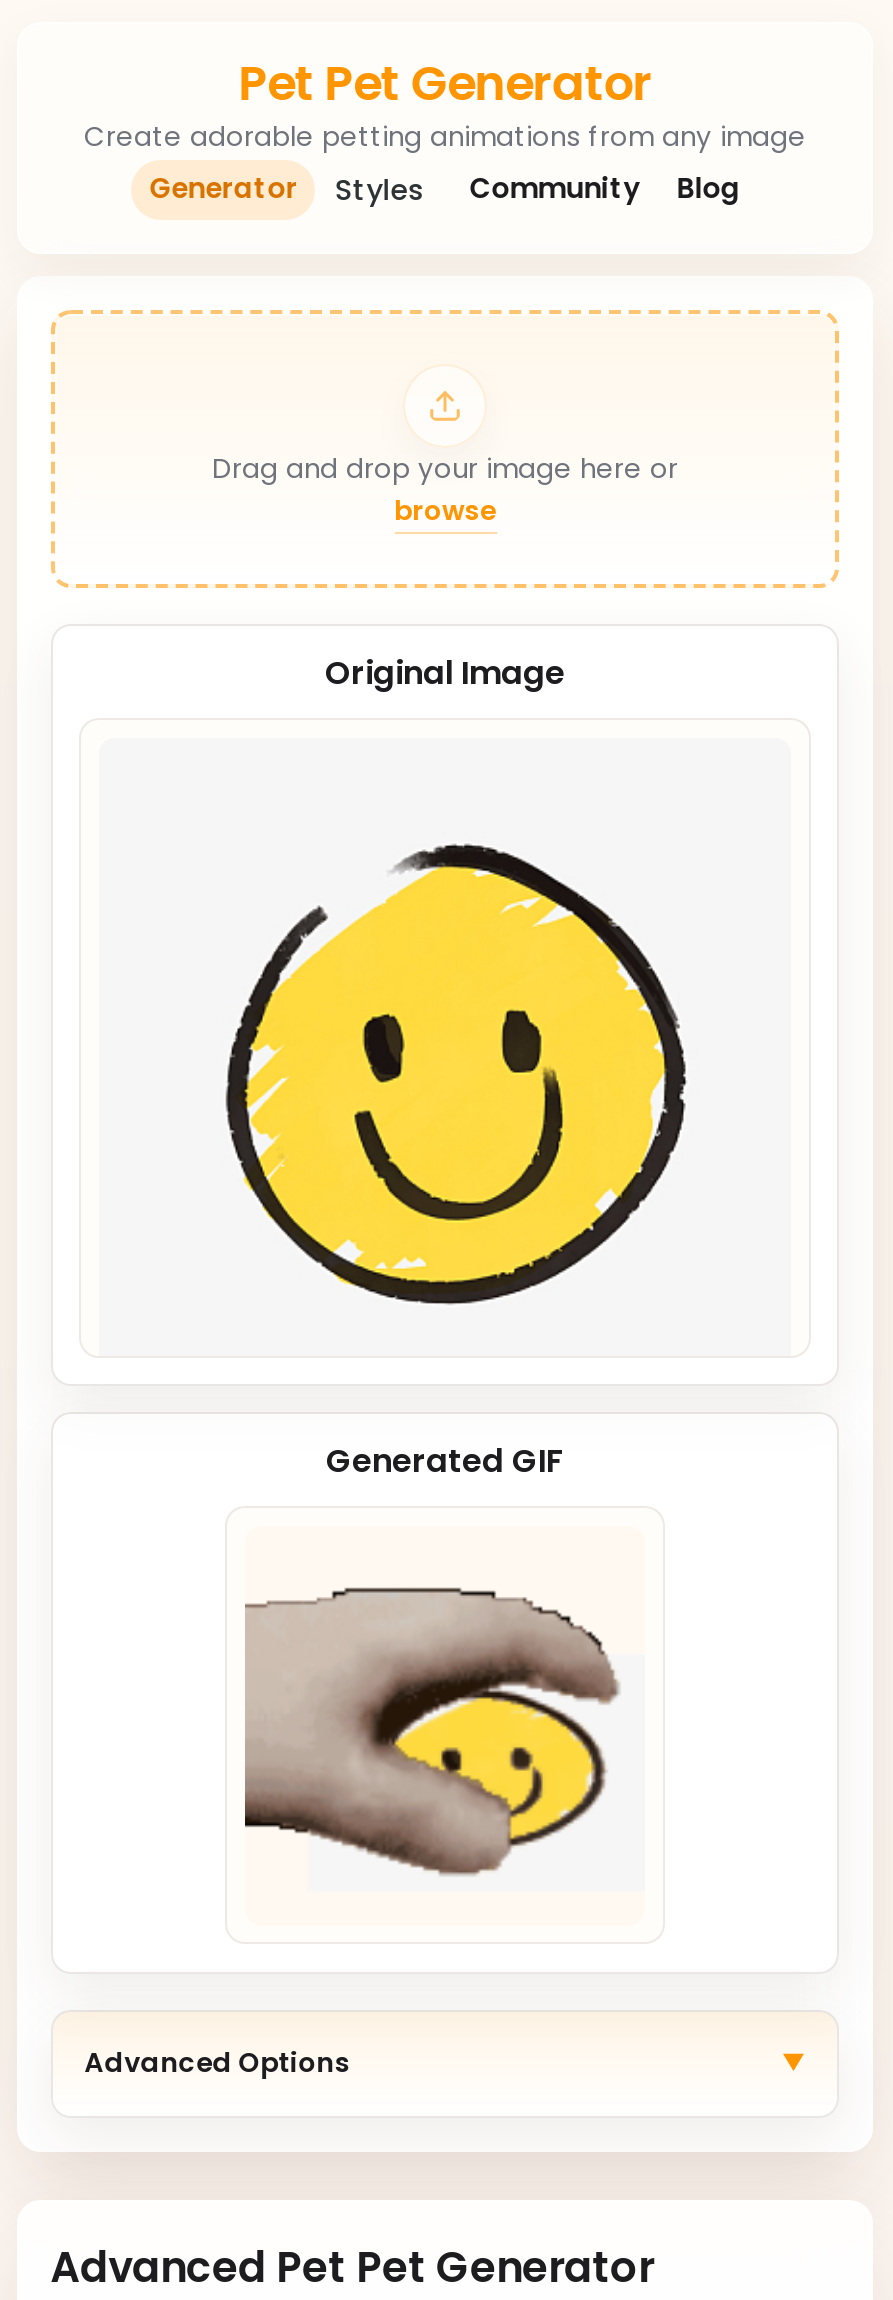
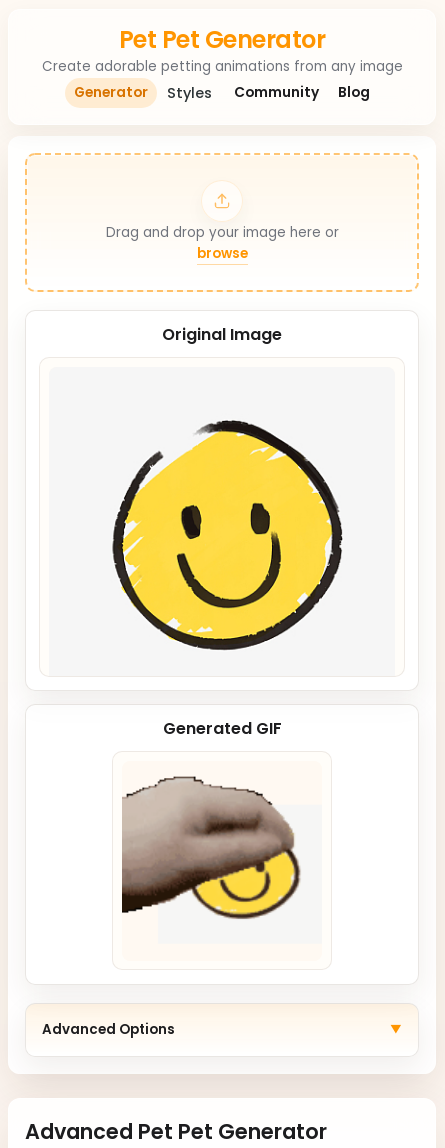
- [image]
+ [image]
